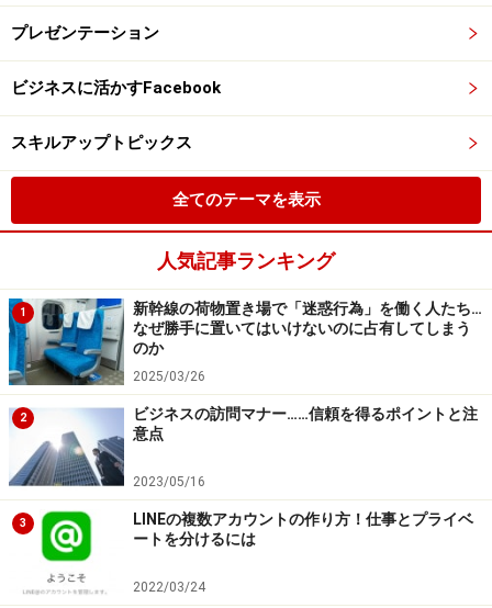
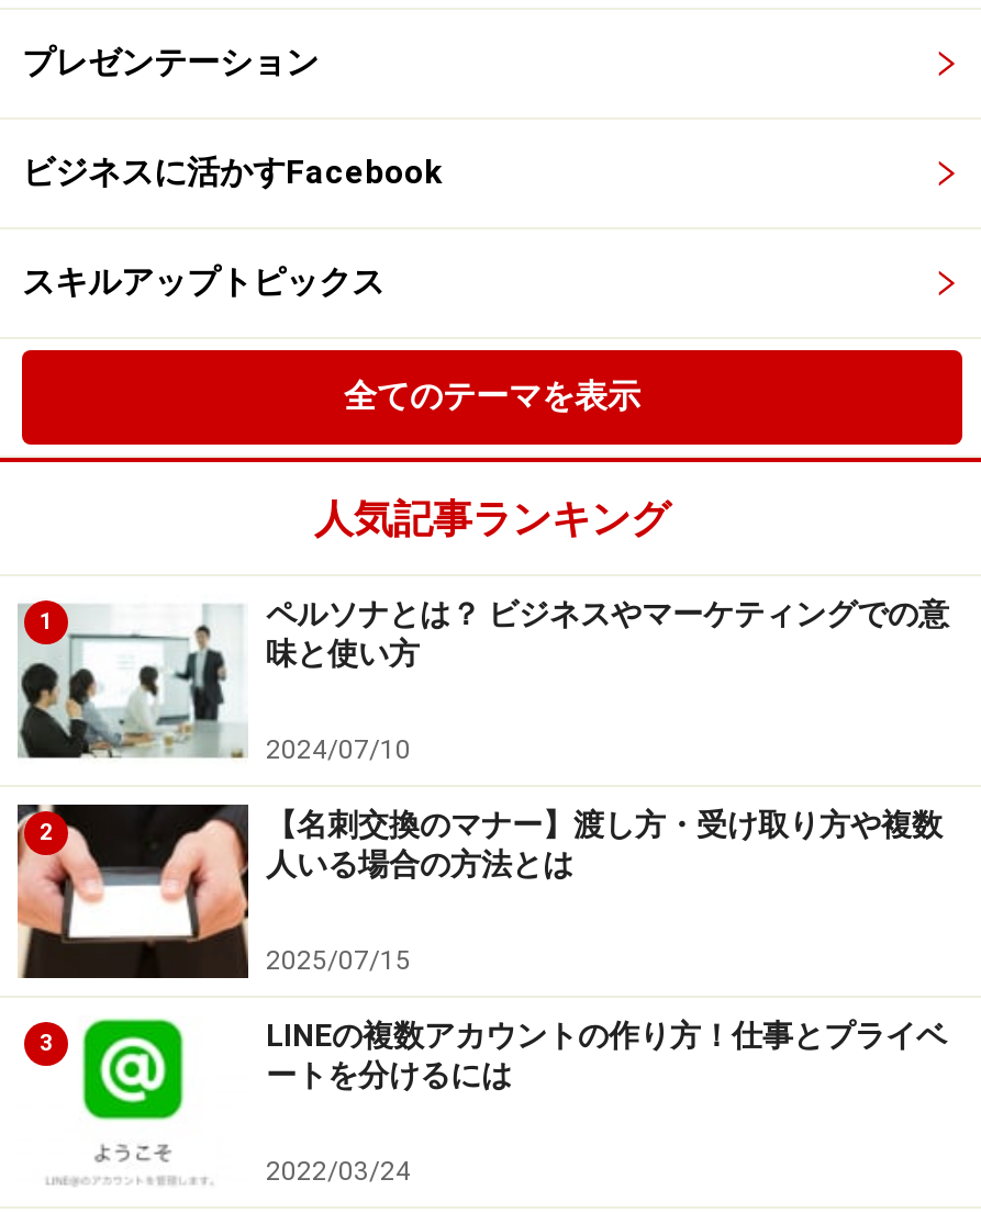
- [image]
- 新幹線の荷物置き場で「迷惑行為」を働く人たち…
- なぜ勝手に置いてはいけないのに占有してしまう
- のか
+ [image]
+ ペルソナとは？ ビジネスやマーケティングでの意
+ 味と使い方

- 2025/03/26
+ 2024/07/10

- [image]
- ビジネスの訪問マナー……信頼を得るポイントと注
- 意点
+ [image]
+ 【名刺交換のマナー】渡し方・受け取り方や複数
+ 人いる場合の方法とは

- 2023/05/16
+ 2025/07/15
